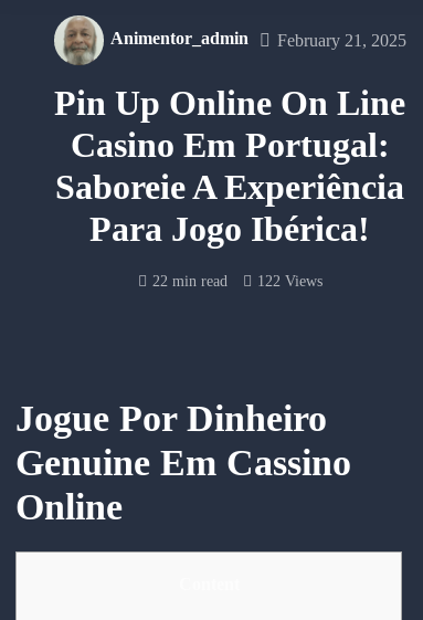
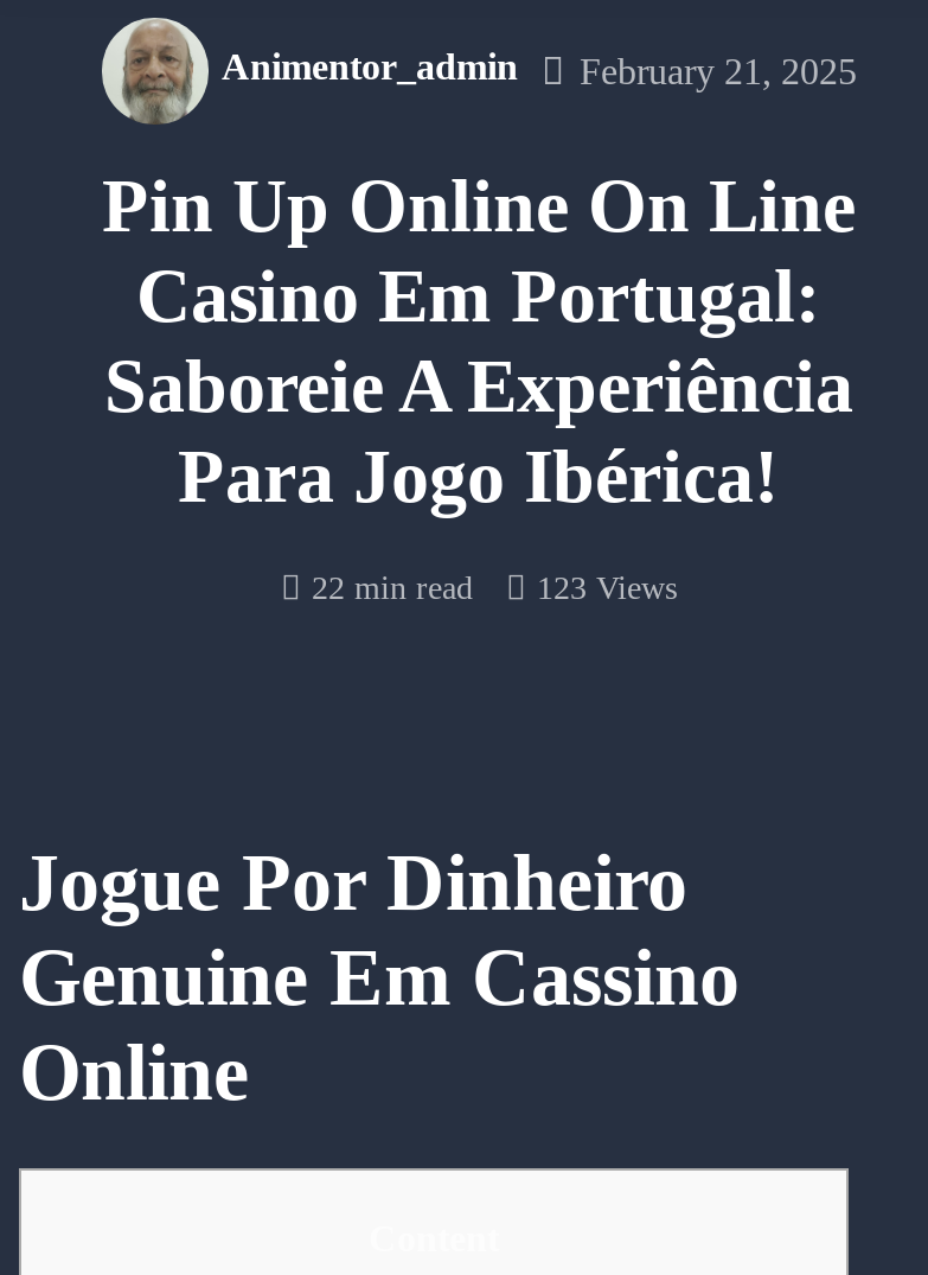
- 22 min read 122 Views
+ 22 min read 123 Views
